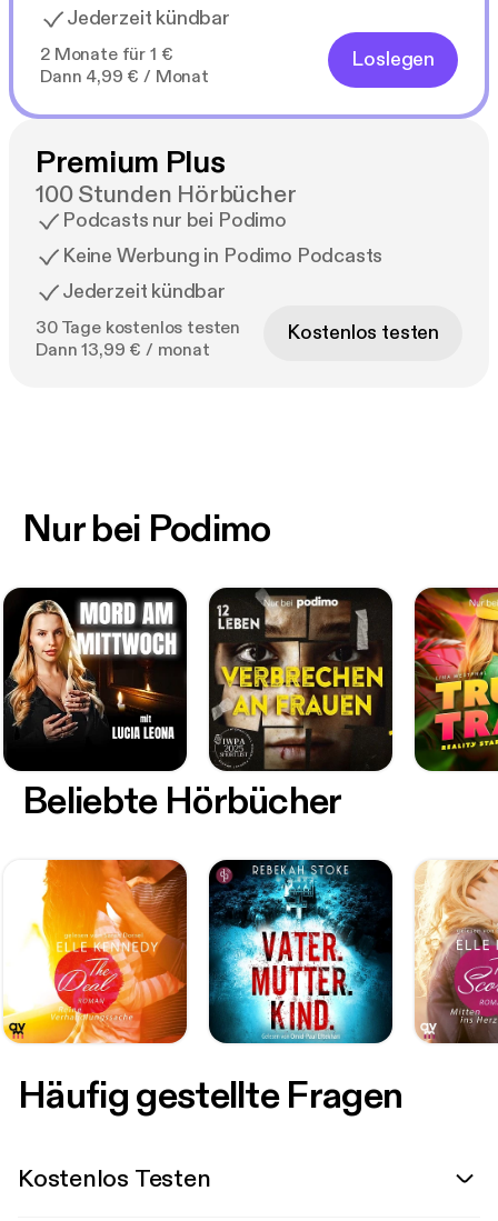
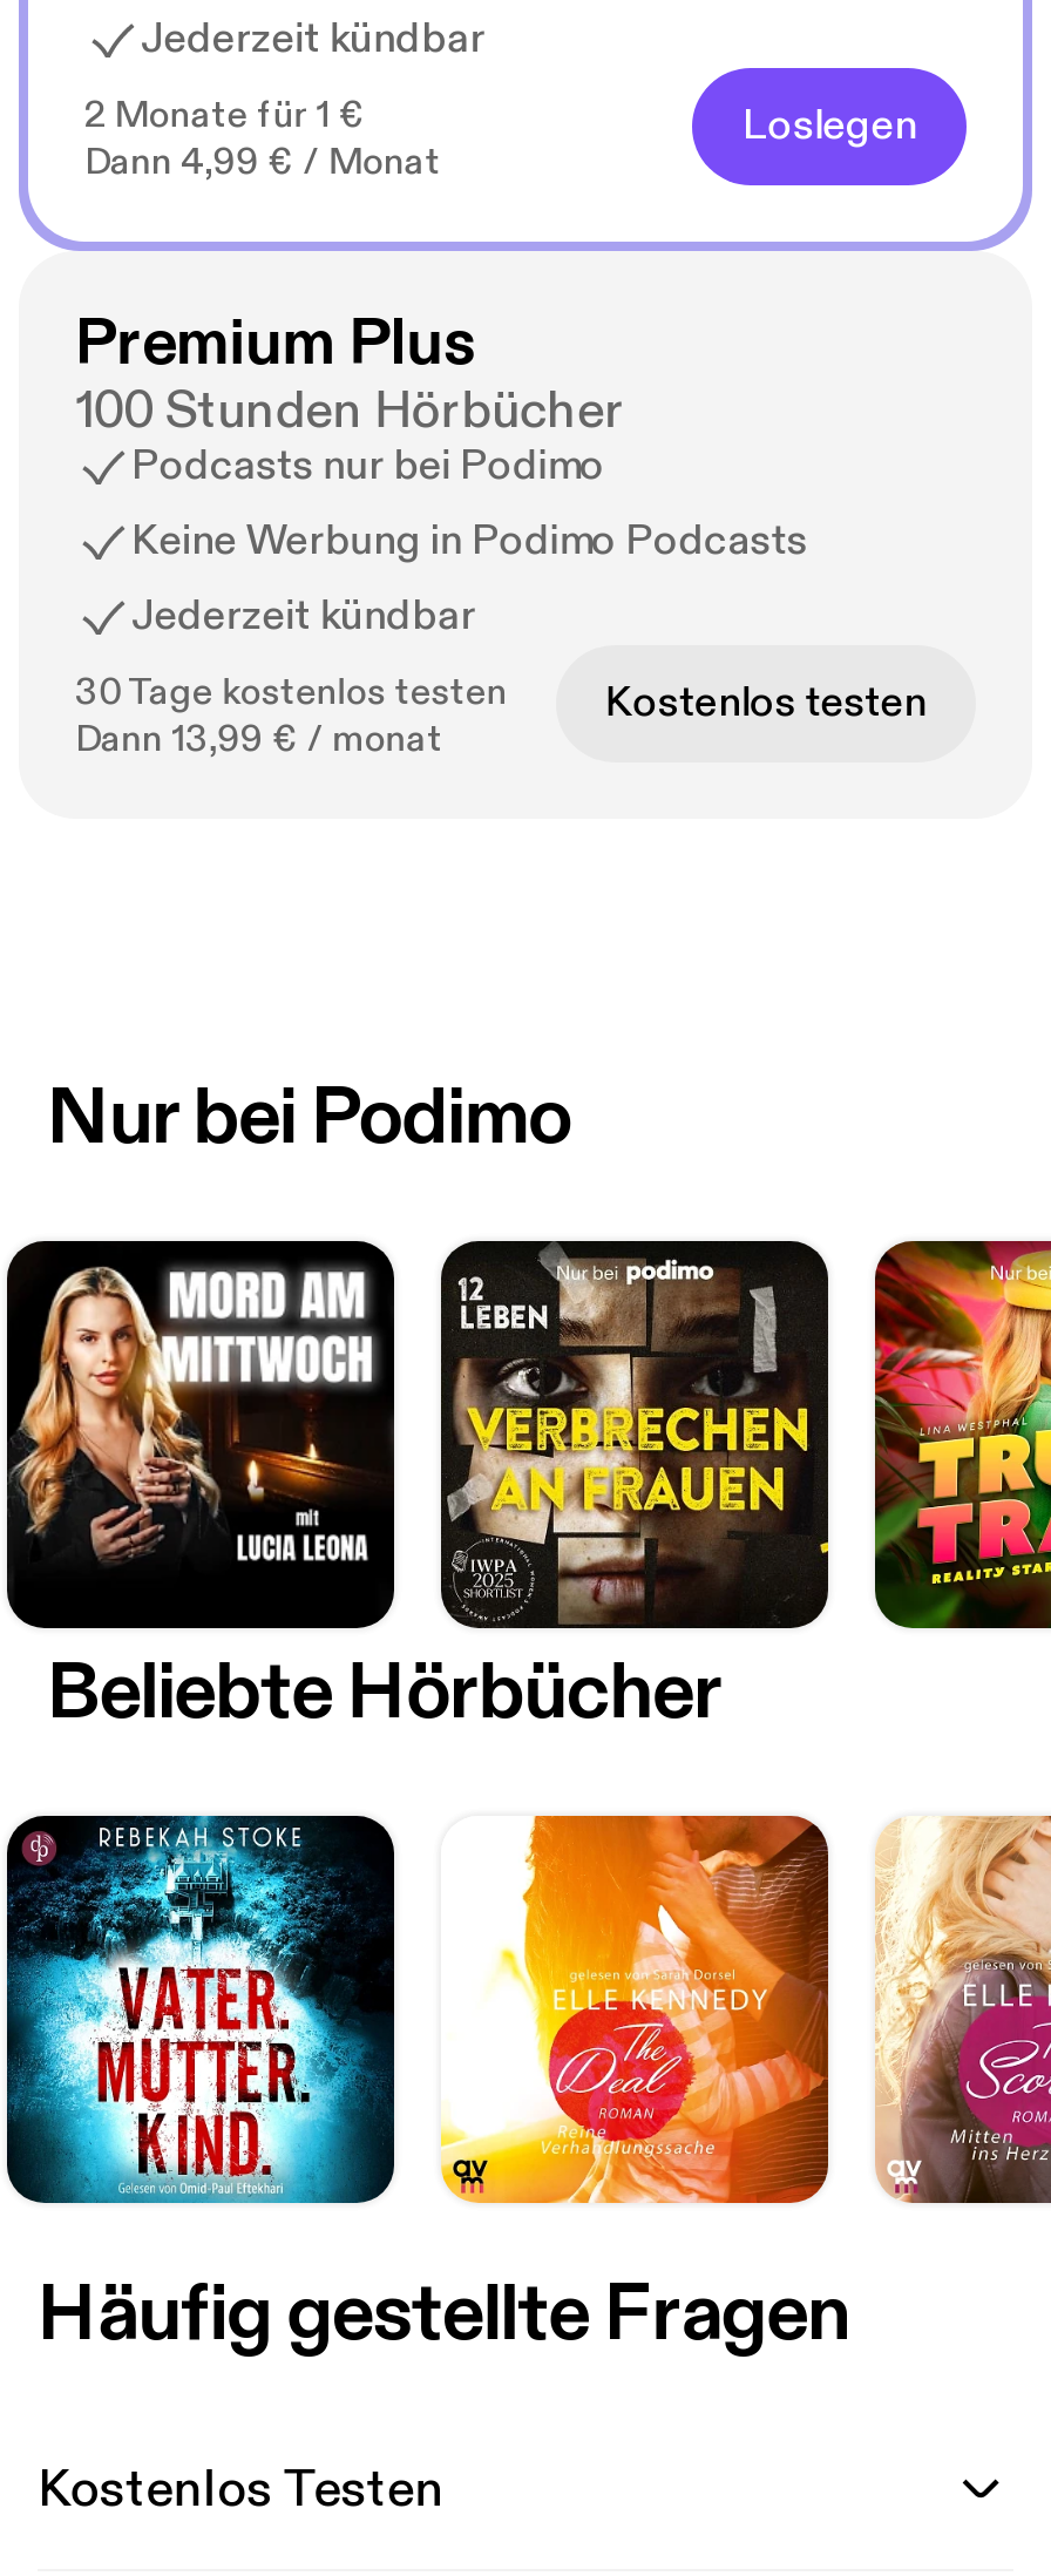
- [image]
+ [image]

- [image]
+ [image]
